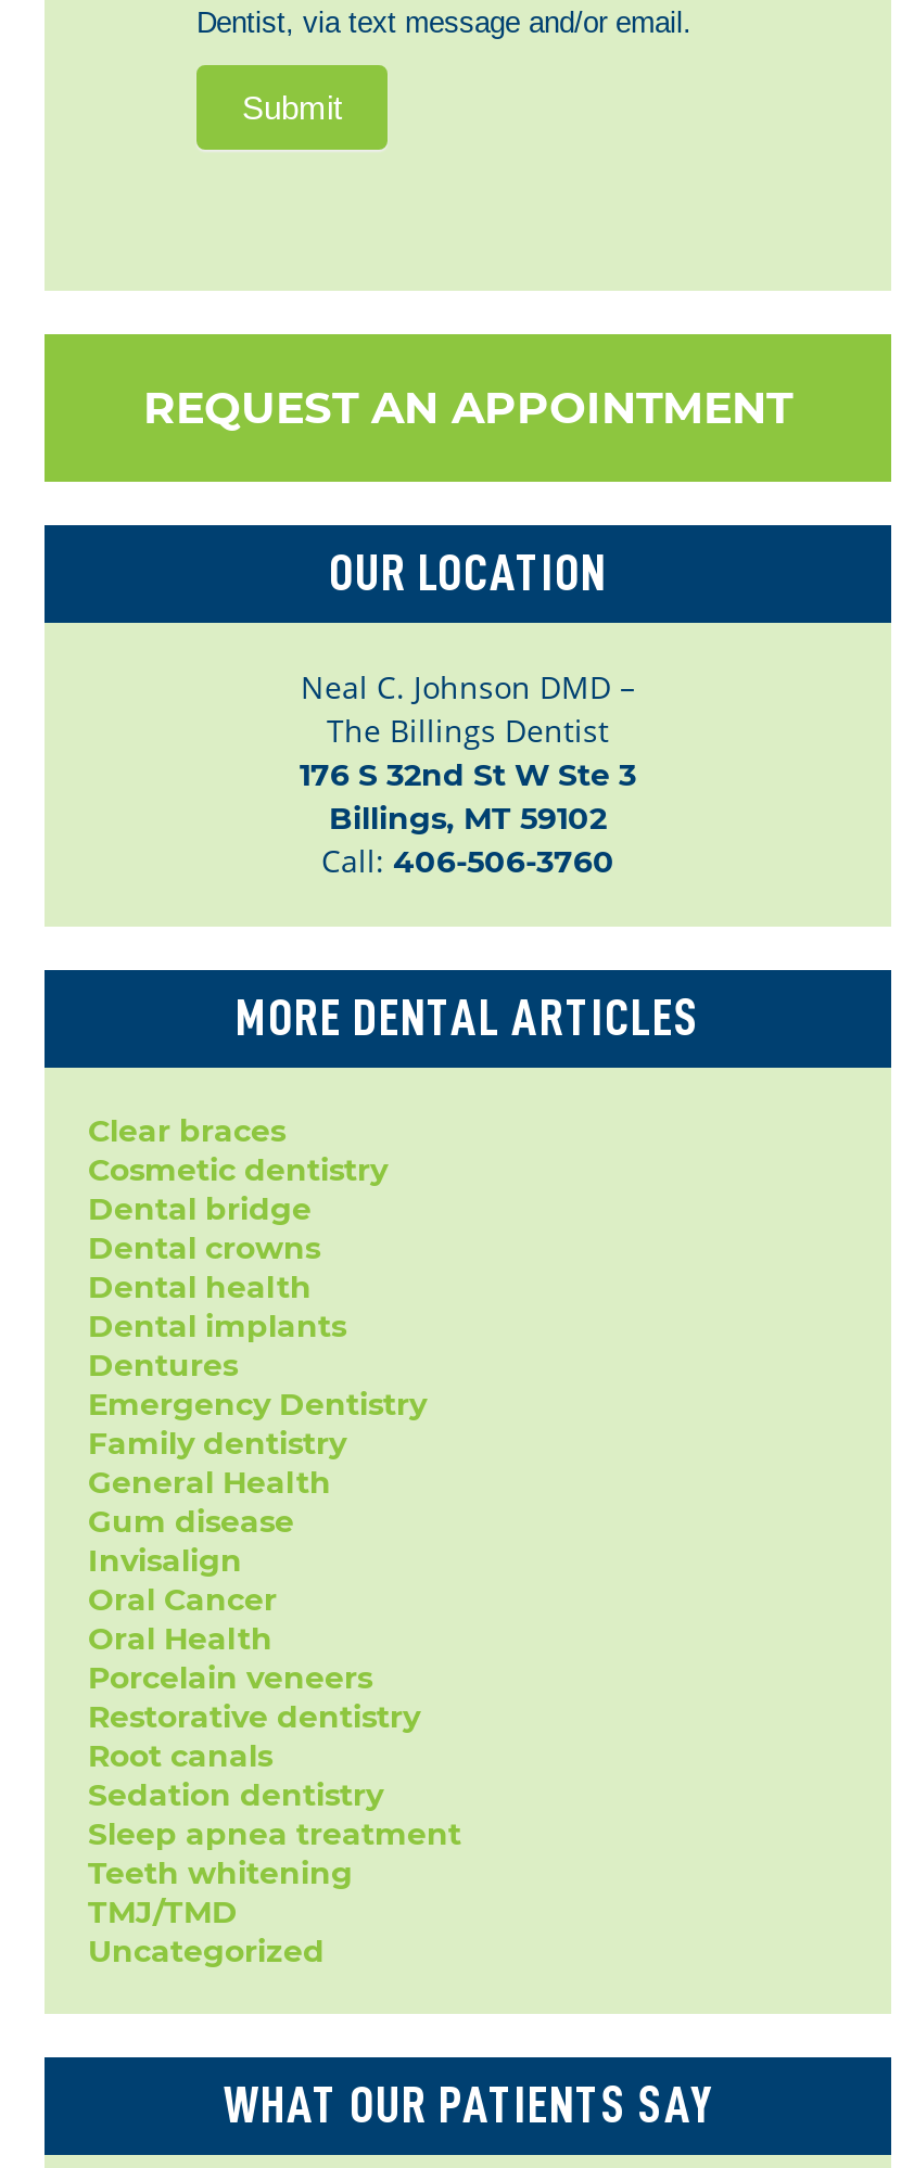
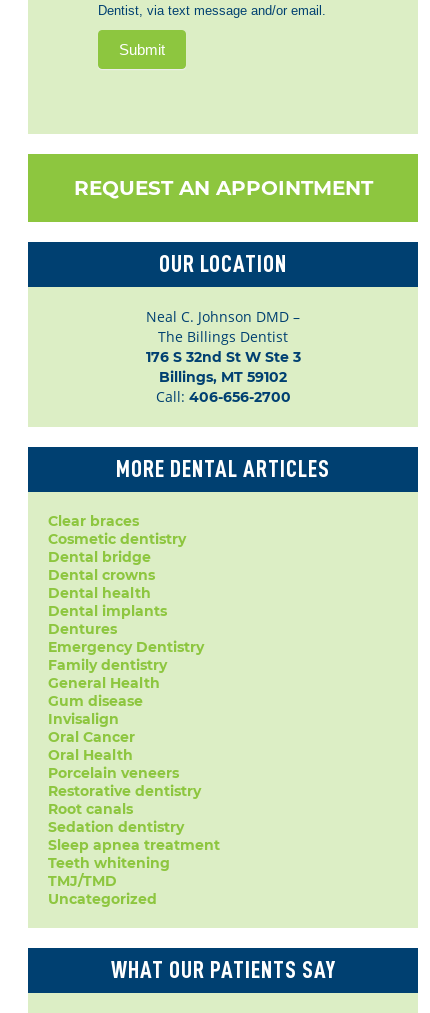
- Call: 406-506-3760
+ Call: 406-656-2700
